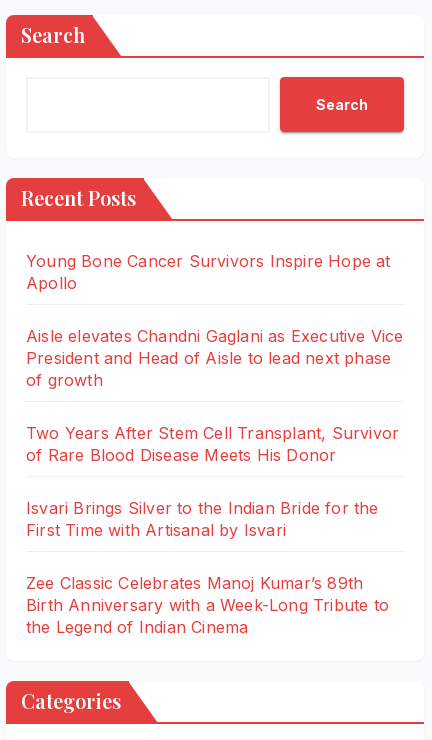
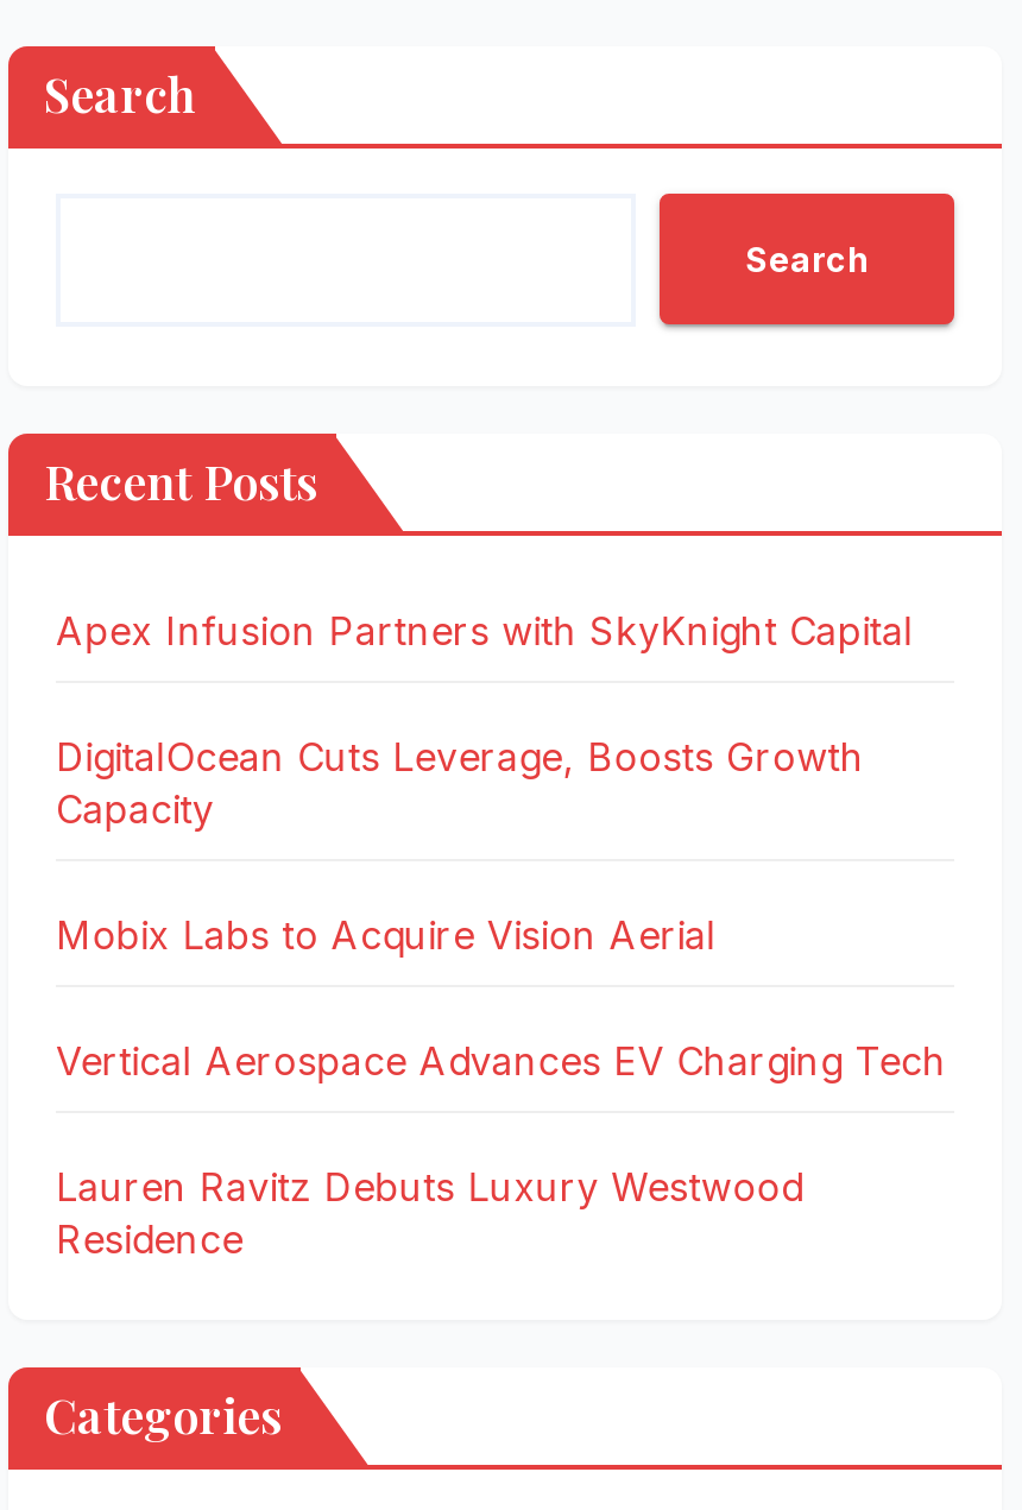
- Young Bone Cancer Survivors Inspire Hope at
- Apollo
+ Apex Infusion Partners with SkyKnight Capital

- Aisle elevates Chandni Gaglani as Executive Vice
- President and Head of Aisle to lead next phase
- of growth
+ DigitalOcean Cuts Leverage, Boosts Growth
+ Capacity

- Two Years After Stem Cell Transplant, Survivor
- of Rare Blood Disease Meets His Donor
+ Mobix Labs to Acquire Vision Aerial

- Isvari Brings Silver to the Indian Bride for the
- First Time with Artisanal by Isvari
+ Vertical Aerospace Advances EV Charging Tech

- Zee Classic Celebrates Manoj Kumar’s 89th
- Birth Anniversary with a Week-Long Tribute to
- the Legend of Indian Cinema
+ Lauren Ravitz Debuts Luxury Westwood
+ Residence
